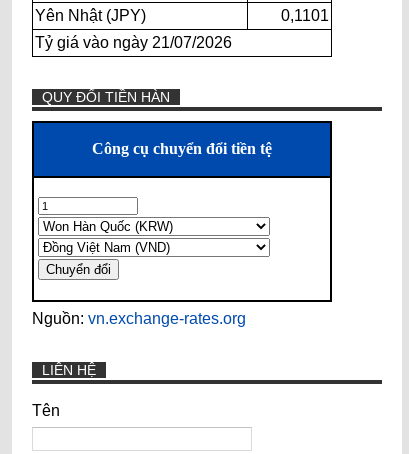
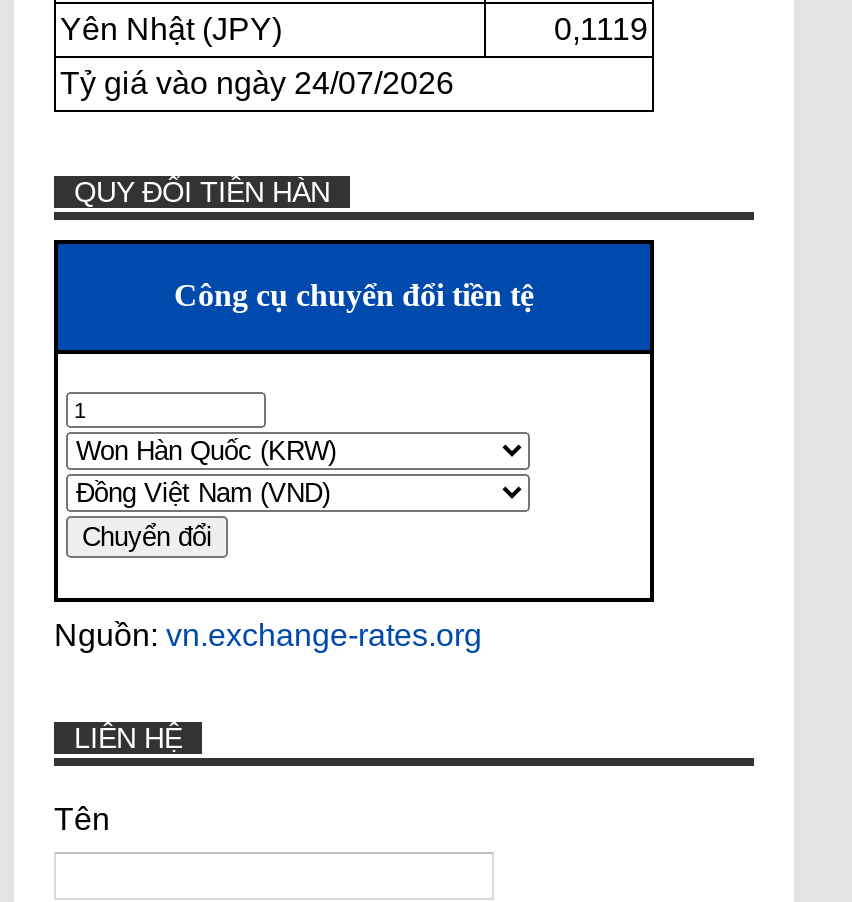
- 0,1101
+ 0,1119

- Tỷ giá vào ngày 21/07/2026
+ Tỷ giá vào ngày 24/07/2026
